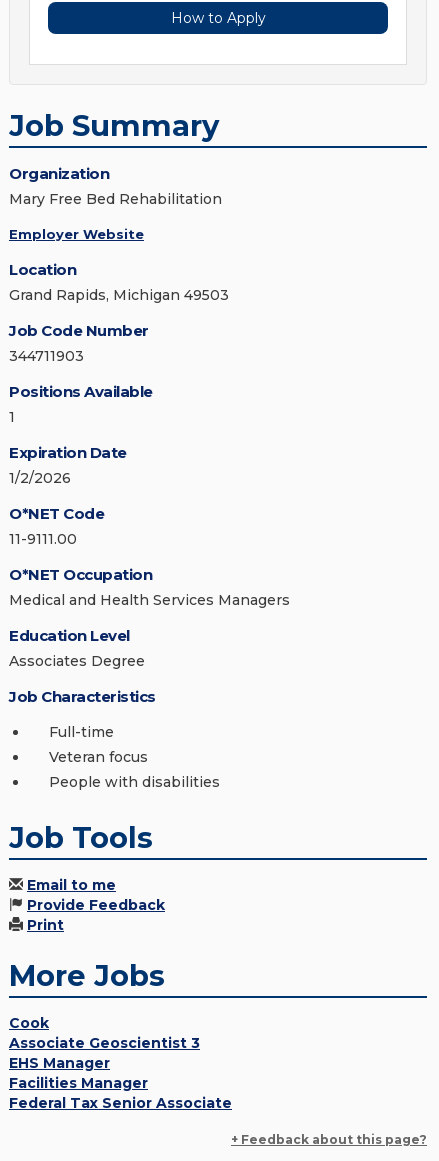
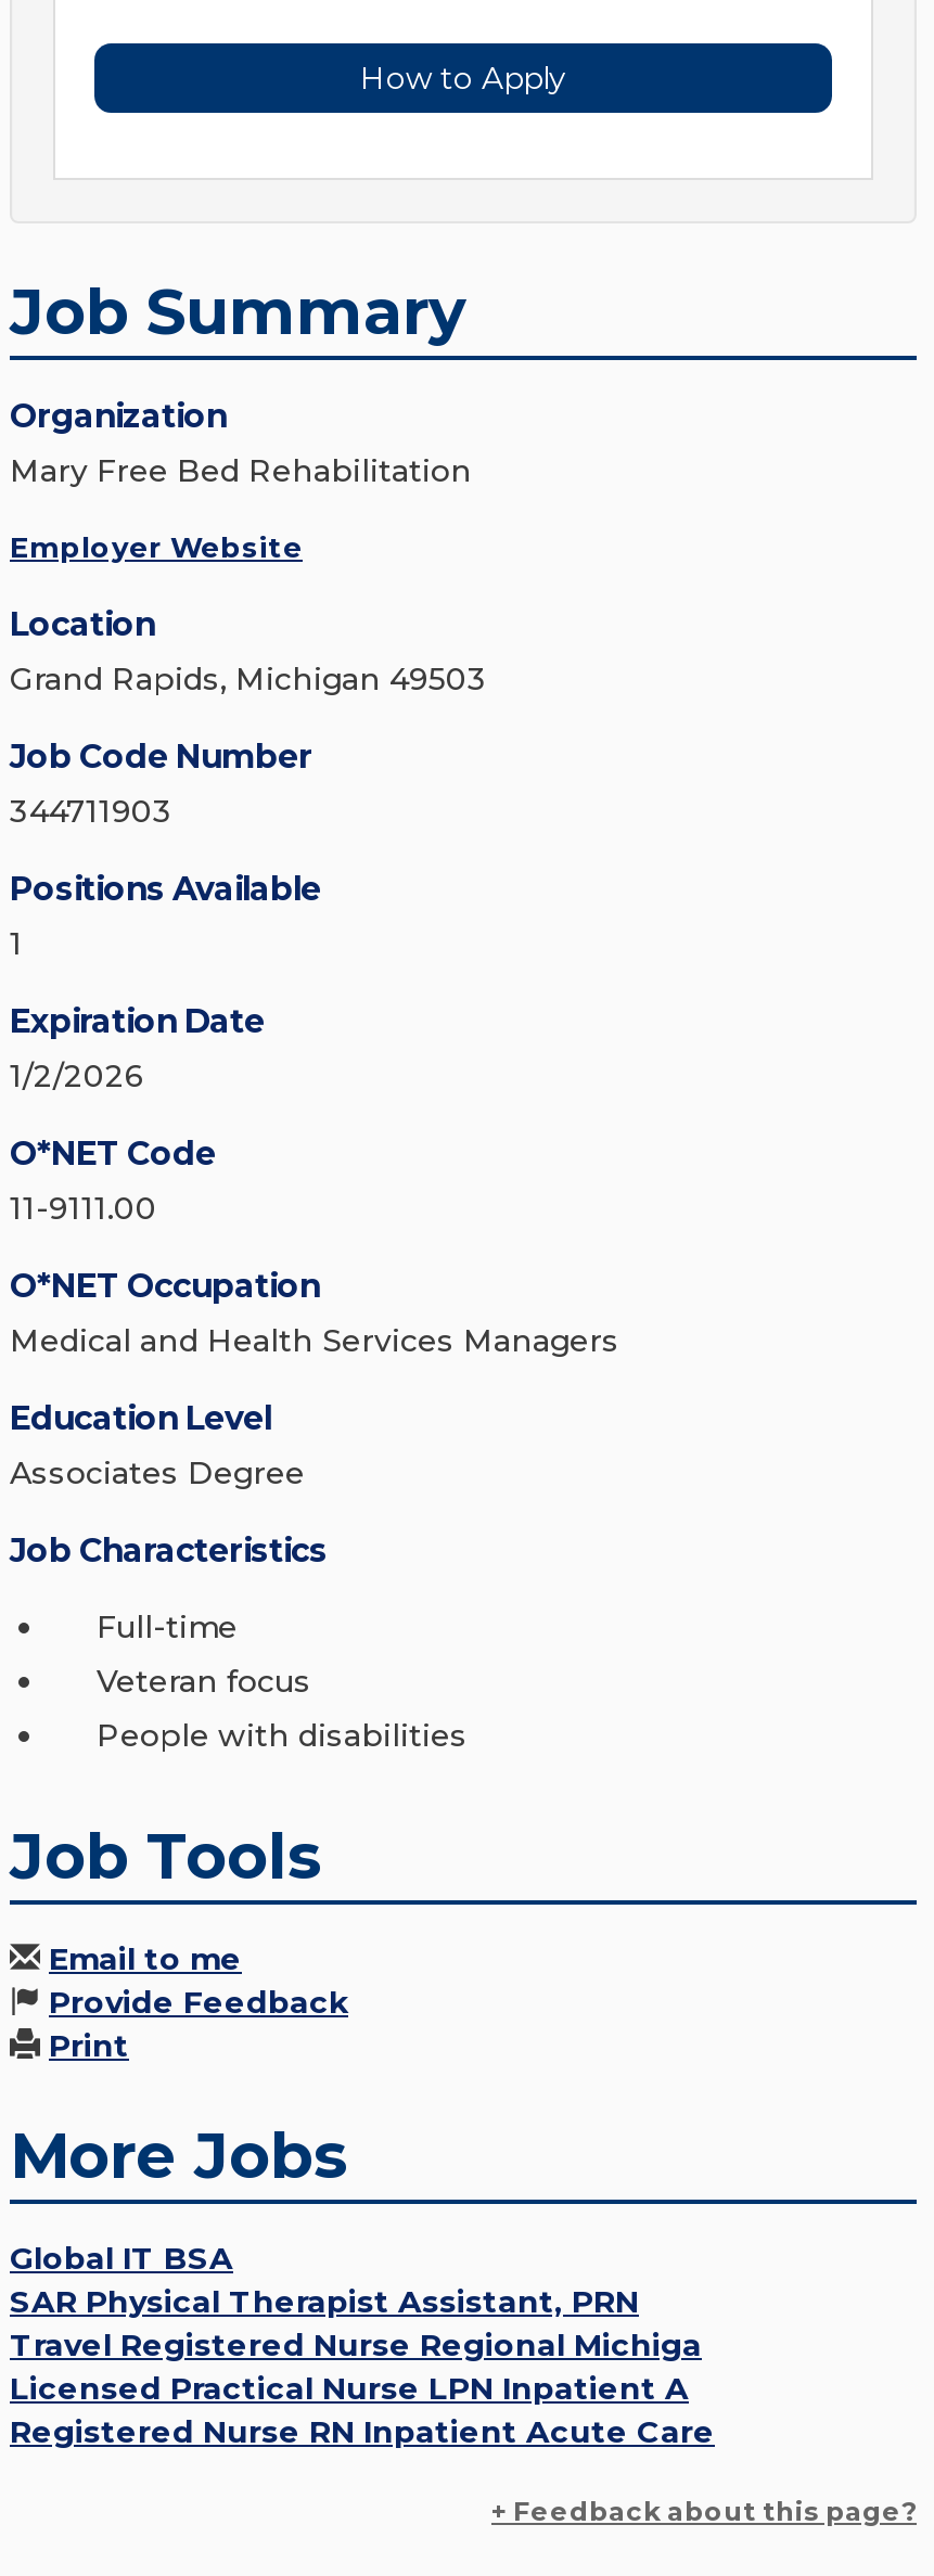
- Cook
- Associate Geoscientist 3
- EHS Manager
- Facilities Manager
- Federal Tax Senior Associate
+ Global IT BSA
+ SAR Physical Therapist Assistant, PRN
+ Travel Registered Nurse Regional Michiga
+ Licensed Practical Nurse LPN Inpatient A
+ Registered Nurse RN Inpatient Acute Care
